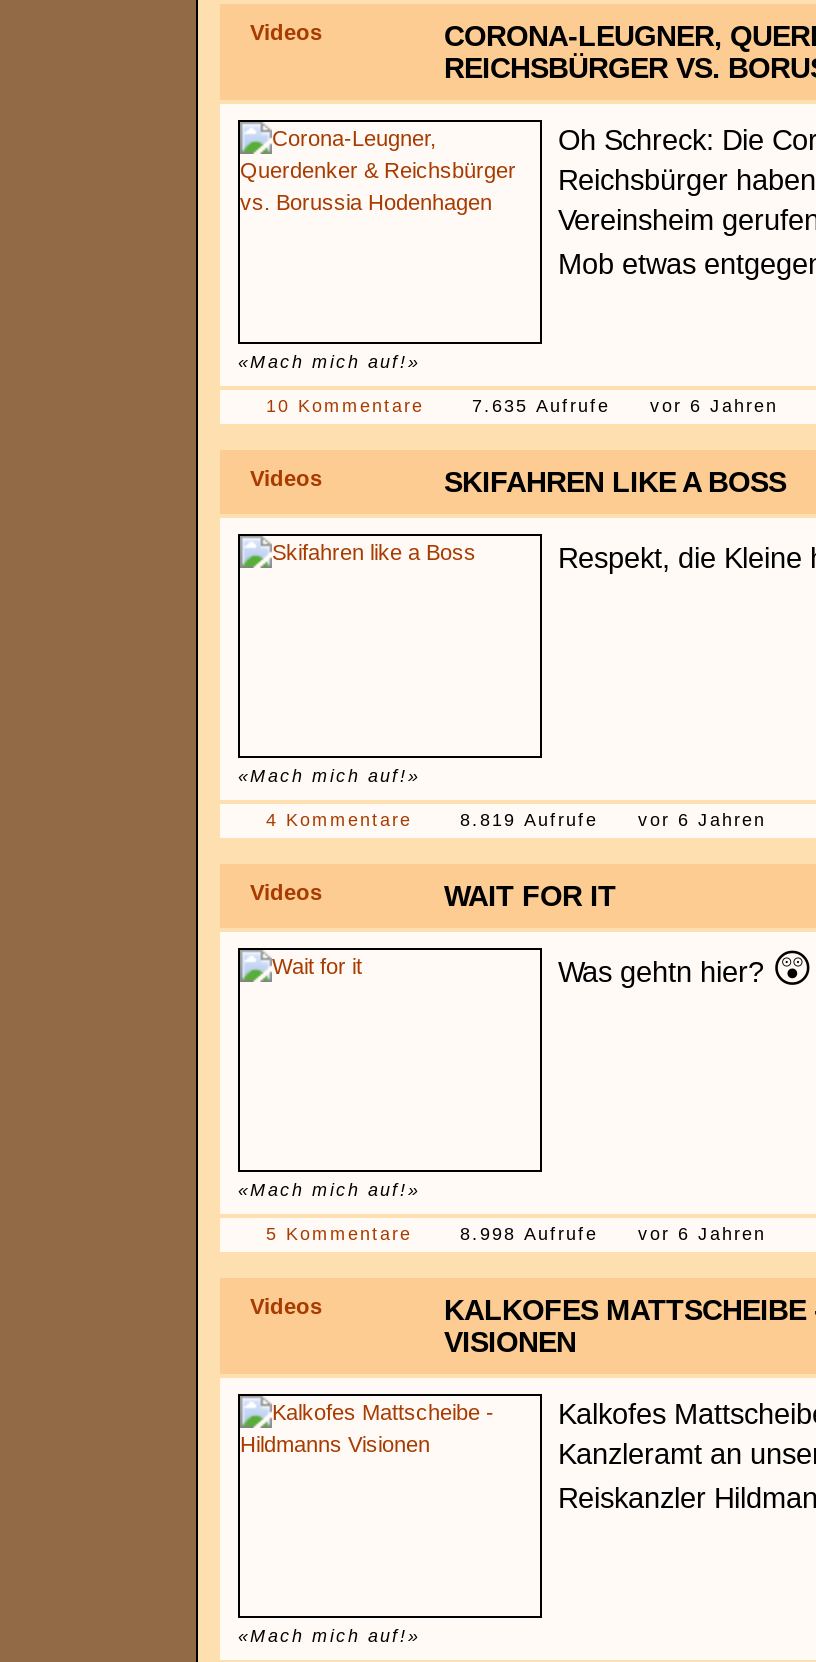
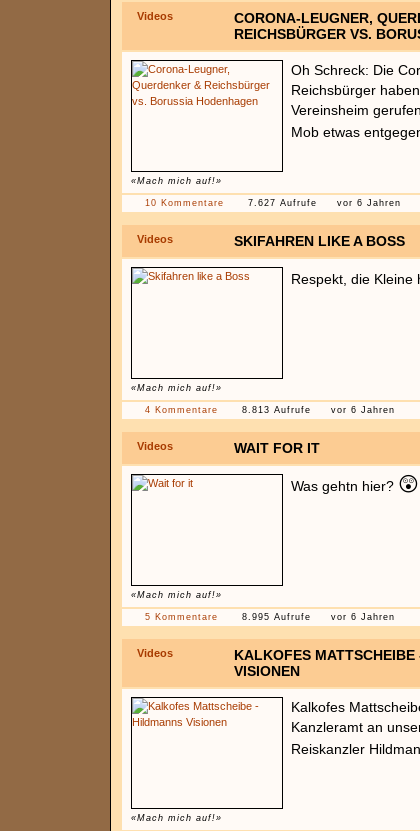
- 7.635 Aufrufe vor 6 Jahren
+ 7.627 Aufrufe vor 6 Jahren

- 8.819 Aufrufe vor 6 Jahren
+ 8.813 Aufrufe vor 6 Jahren

- 8.998 Aufrufe vor 6 Jahren
+ 8.995 Aufrufe vor 6 Jahren
